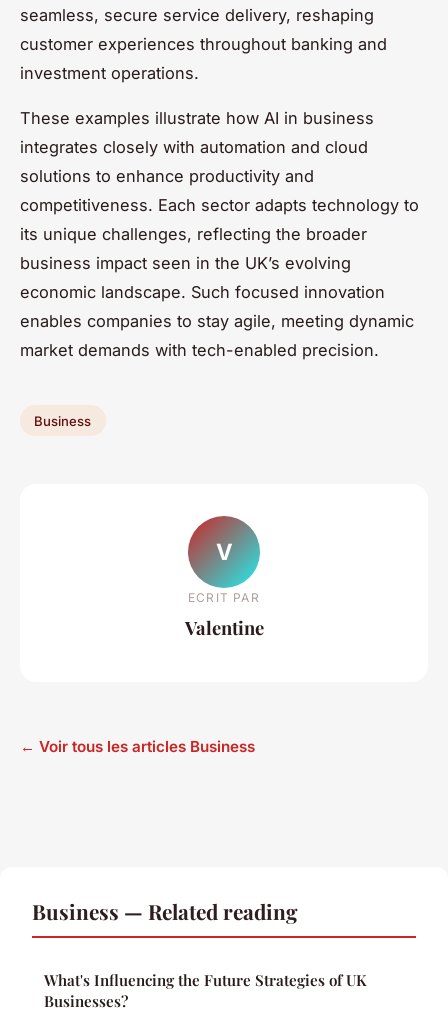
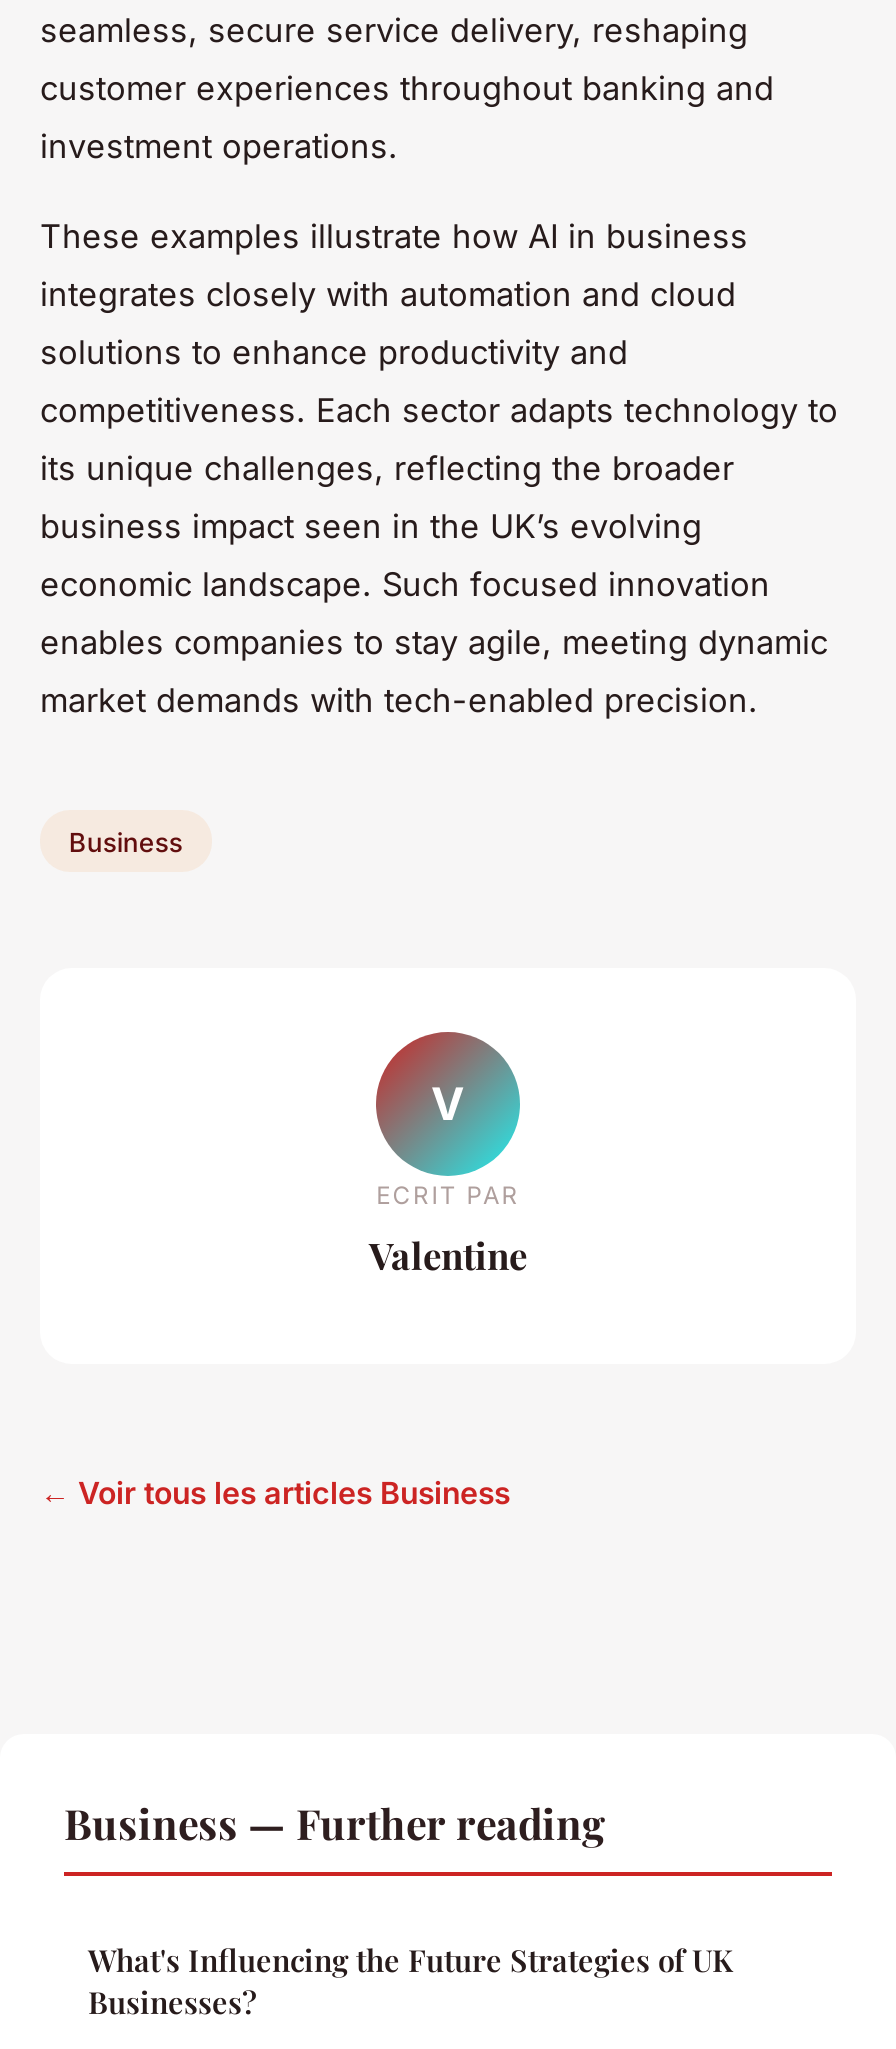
- Business — Related reading
+ Business — Further reading
